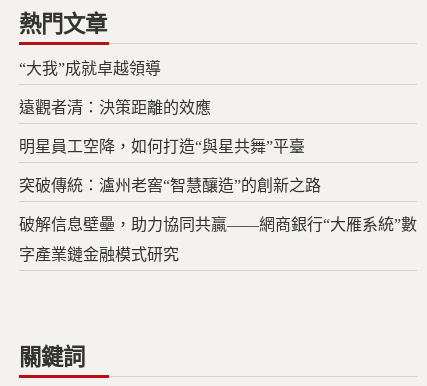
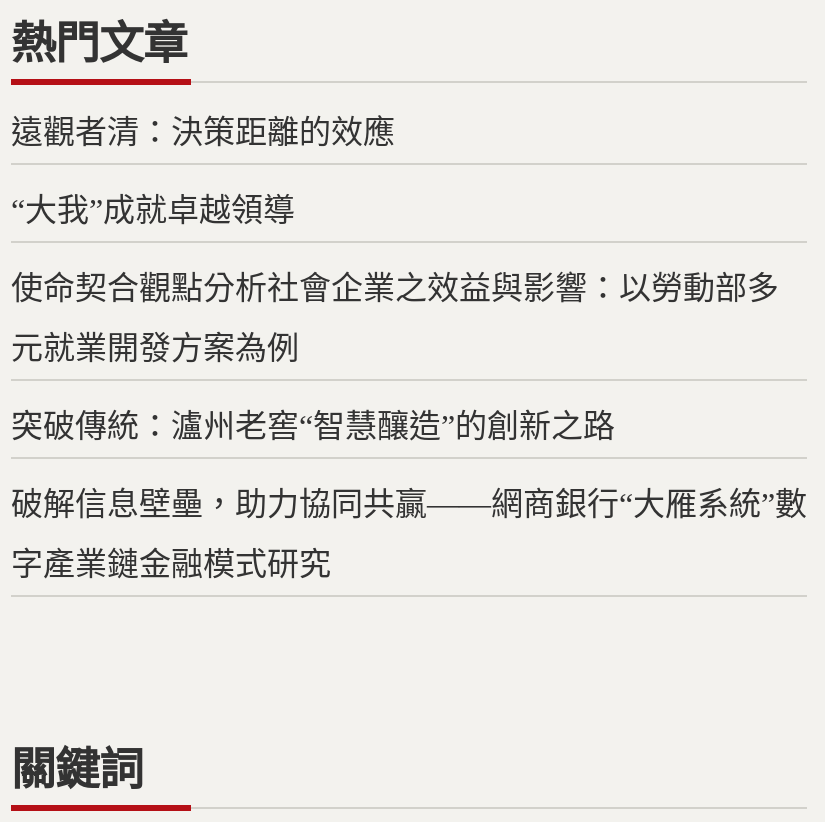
+ 使命契合觀點分析社會企業之效益與影響：以勞動部多

moved up: 遠觀者清：決策距離的效應

- 明星員工空降，如何打造“與星共舞”平臺
+ 元就業開發方案為例
